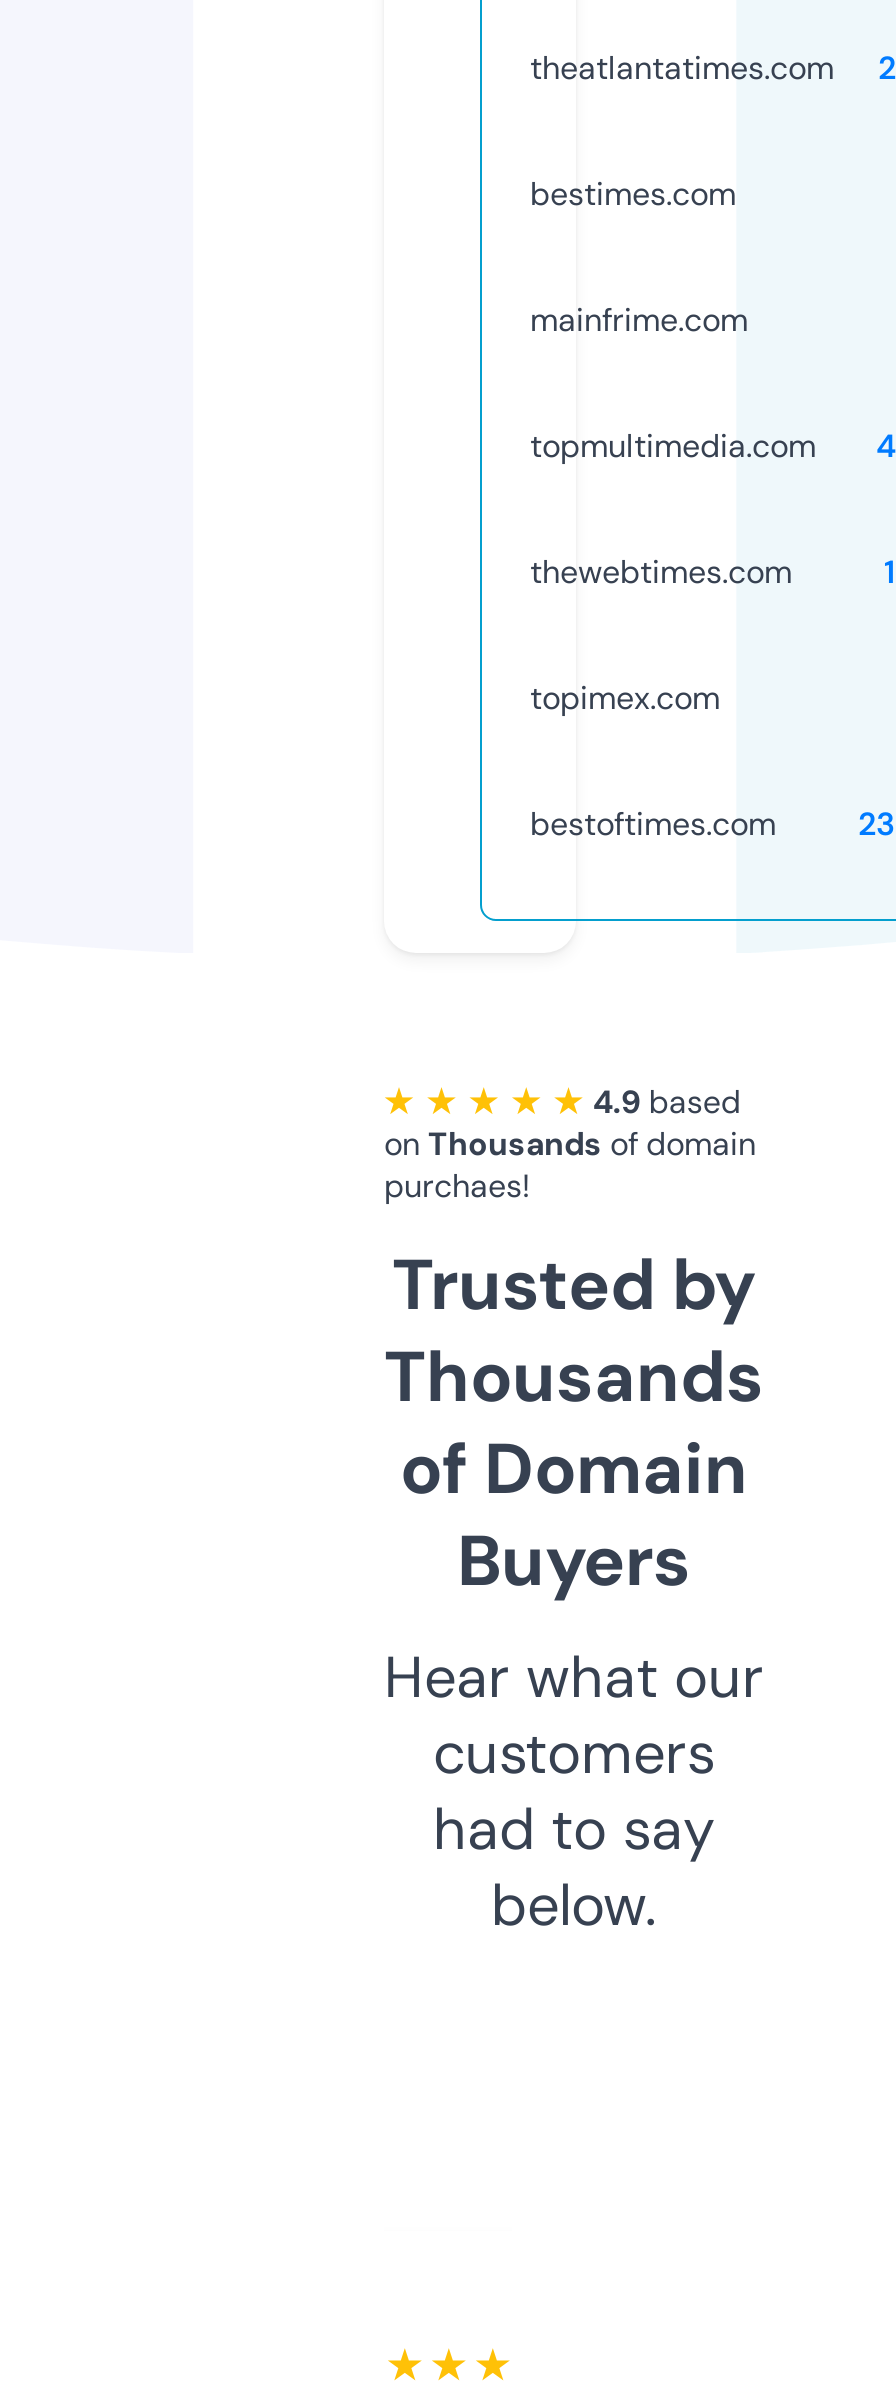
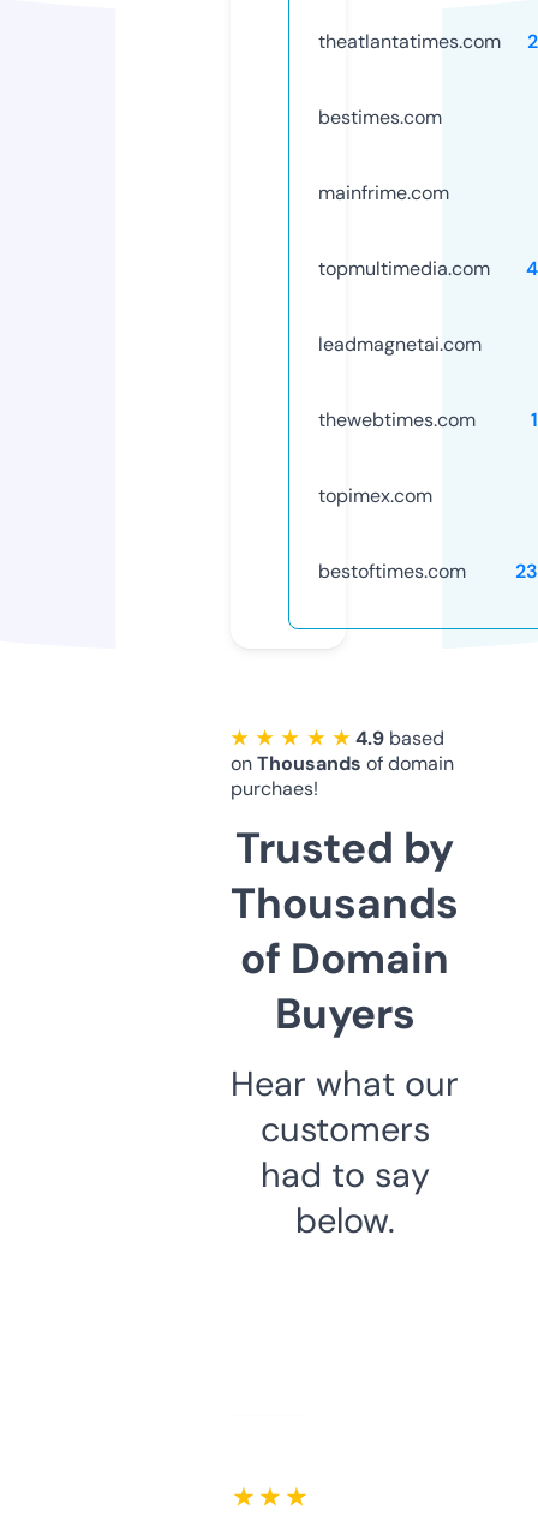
+ leadmagnetai.com
